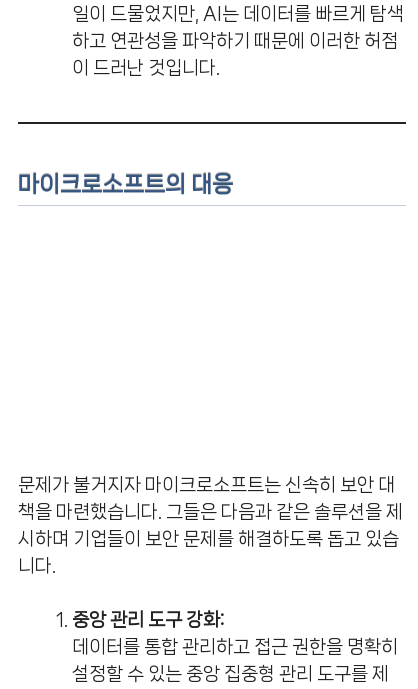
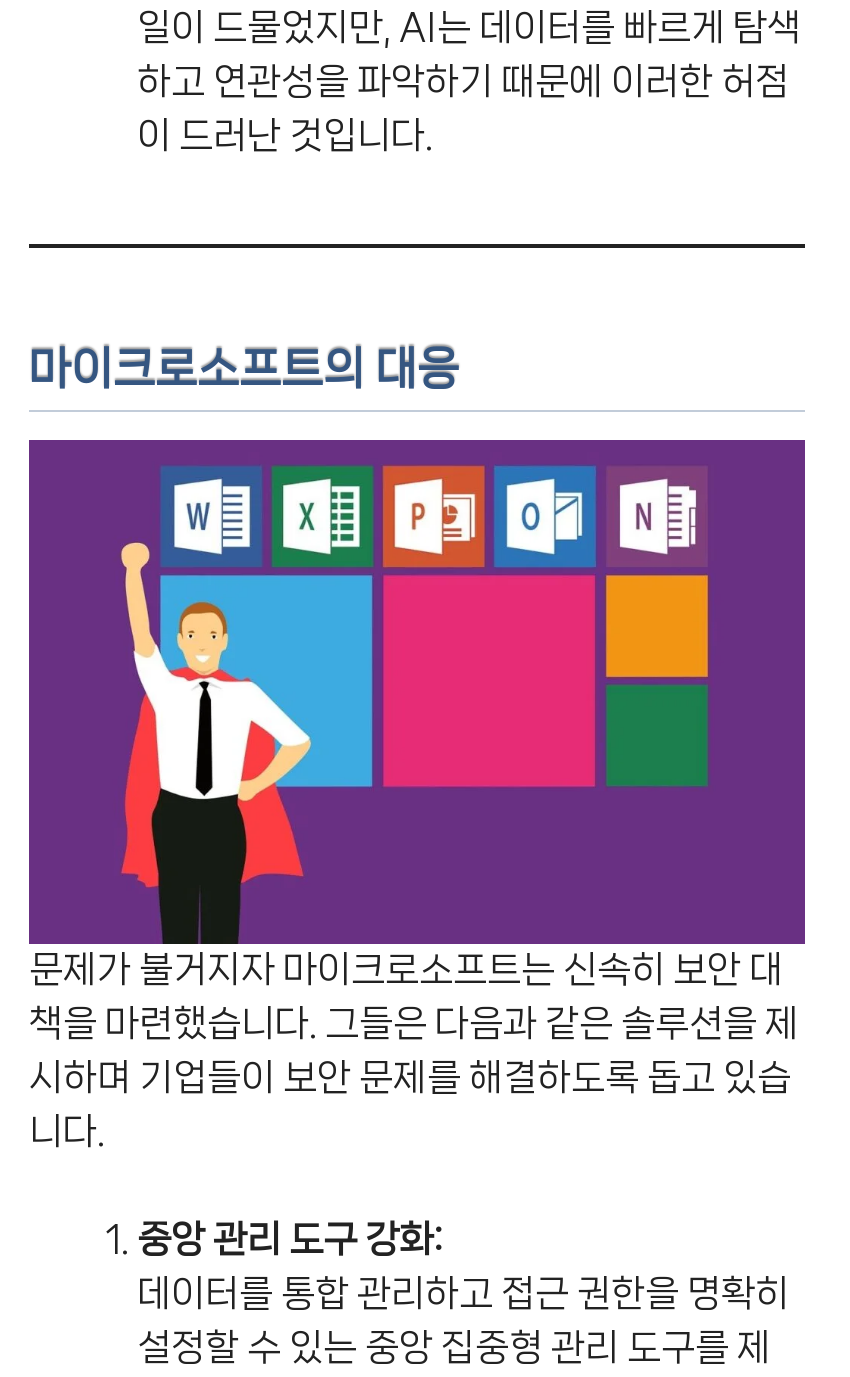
+ [image]
